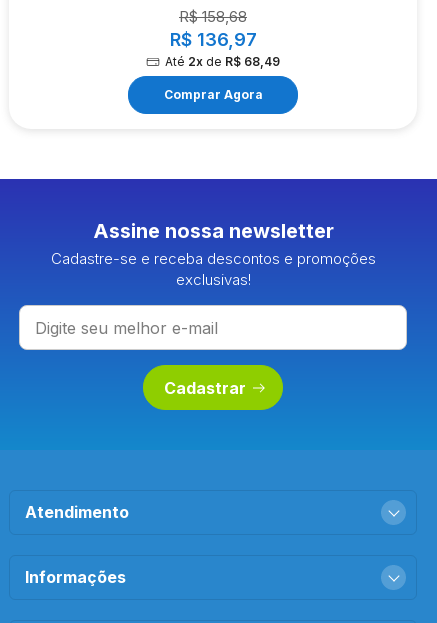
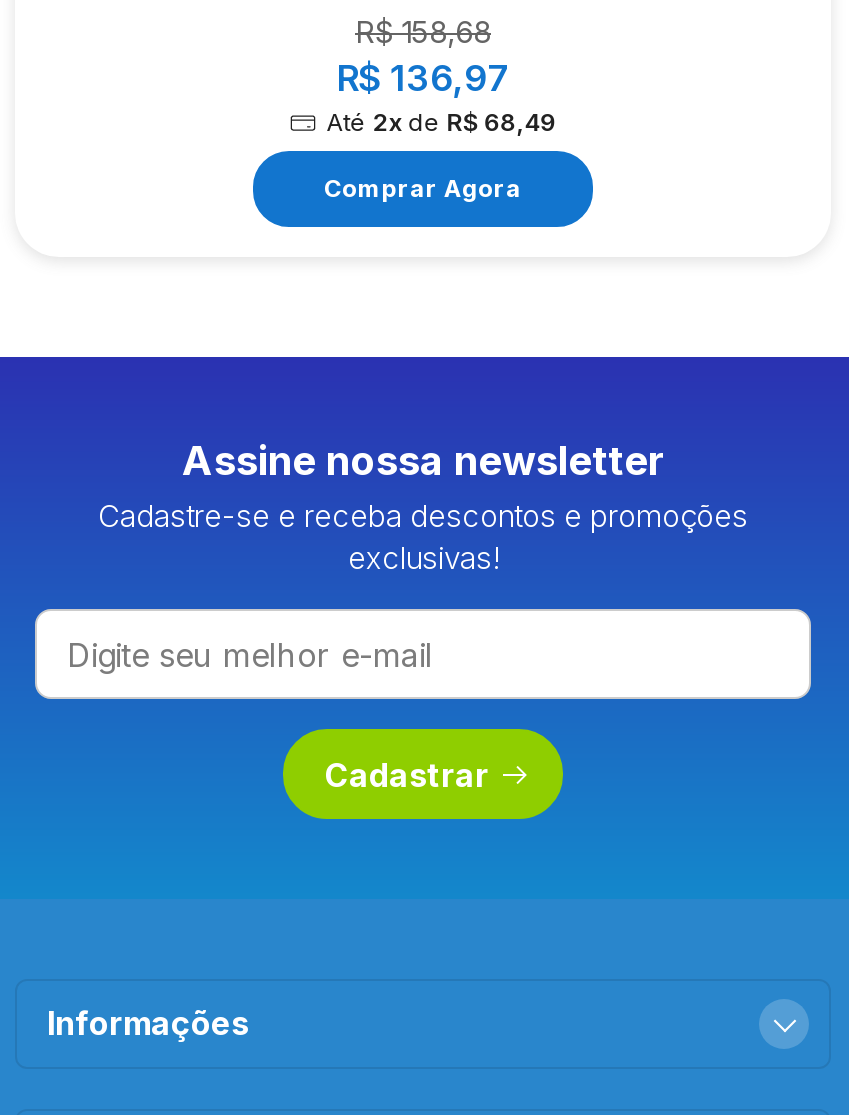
- Atendimento
